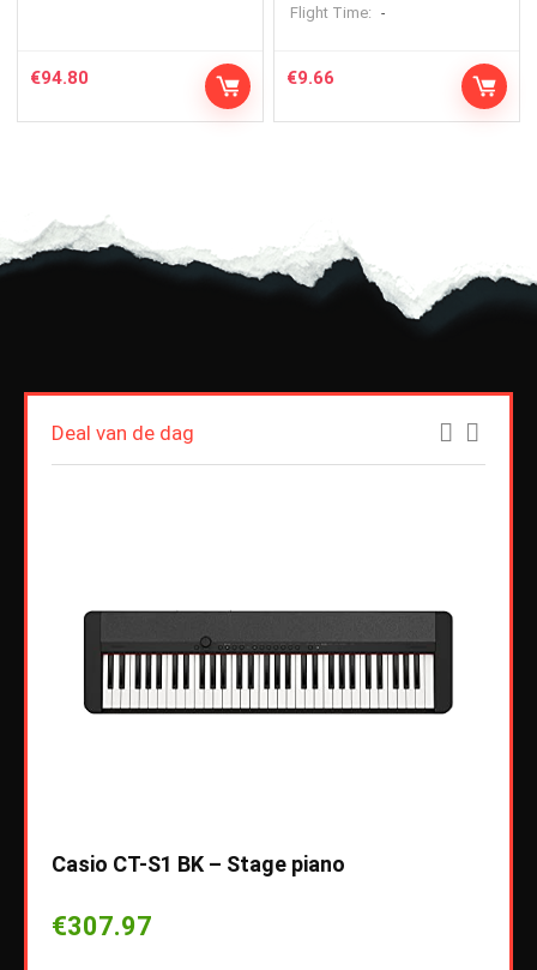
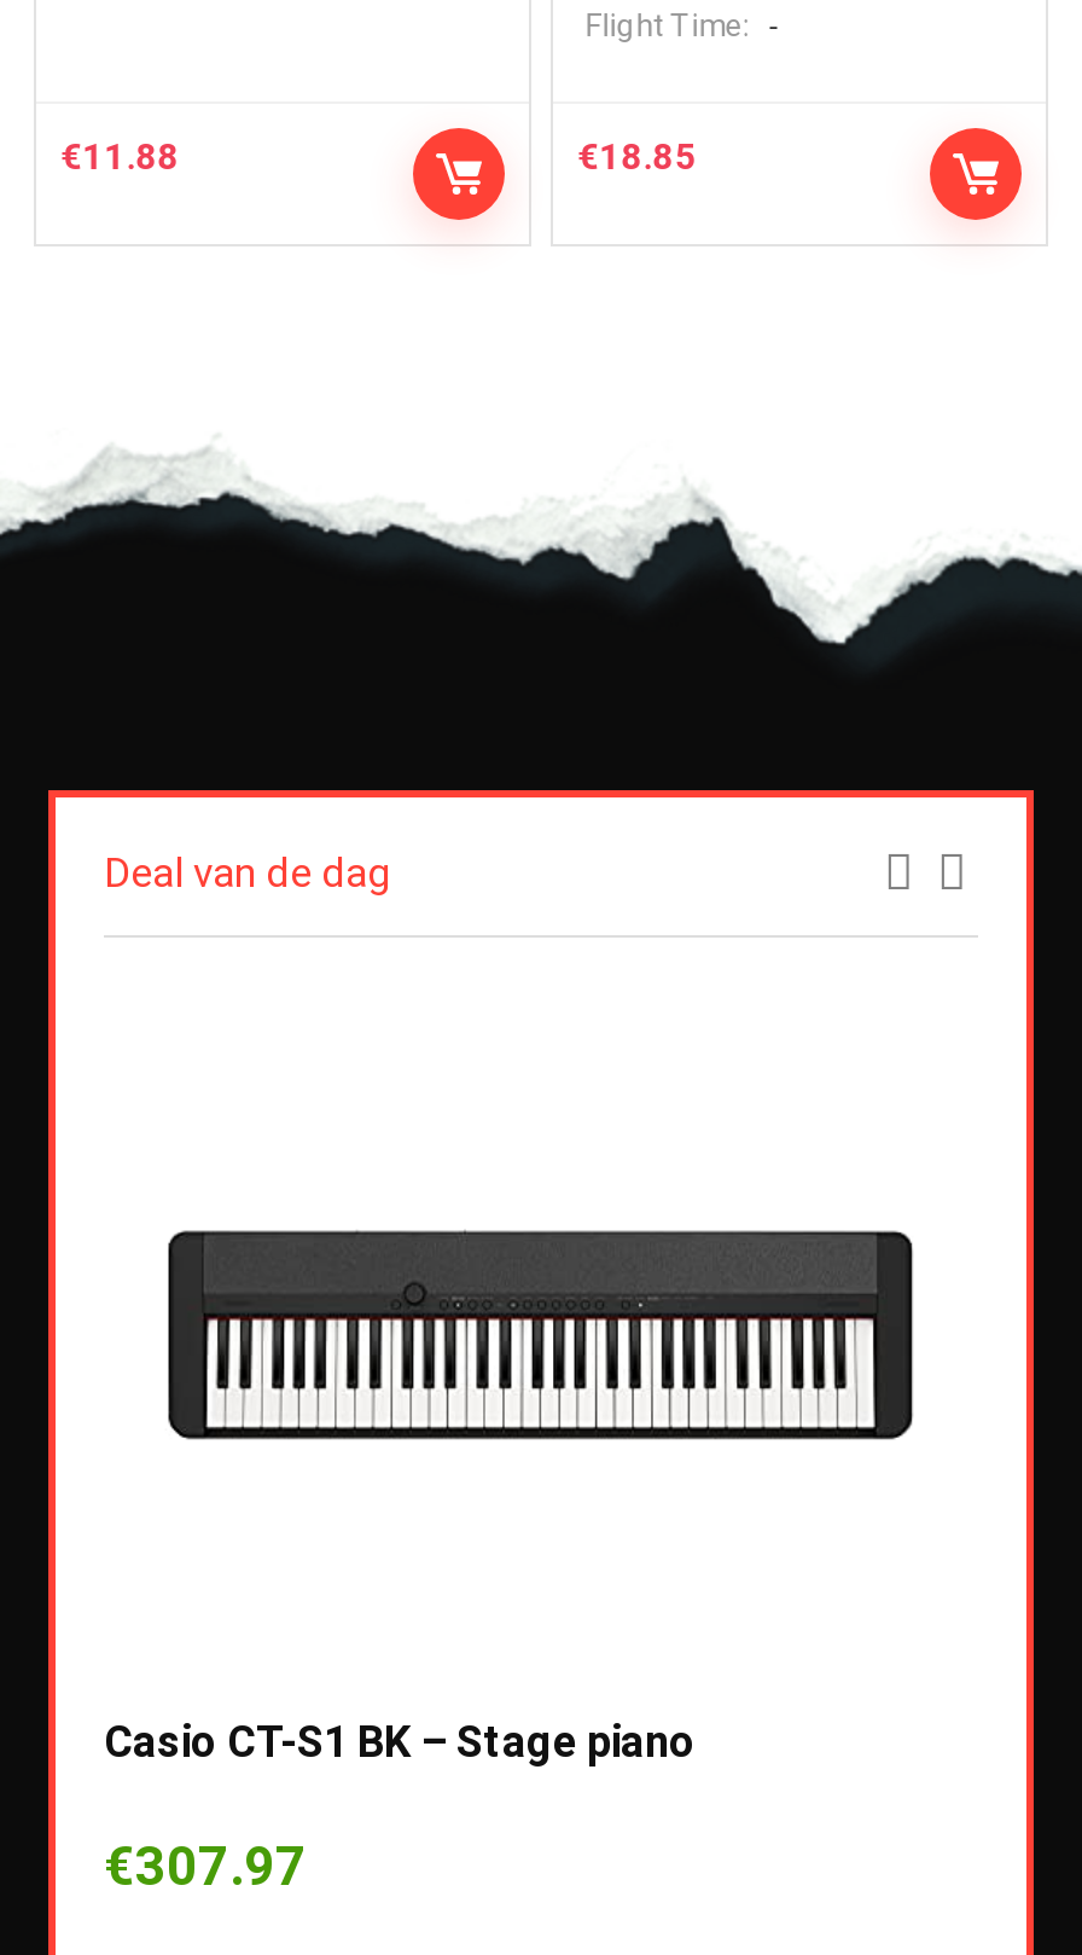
- €94.80
+ €11.88

- €9.66
+ €18.85
